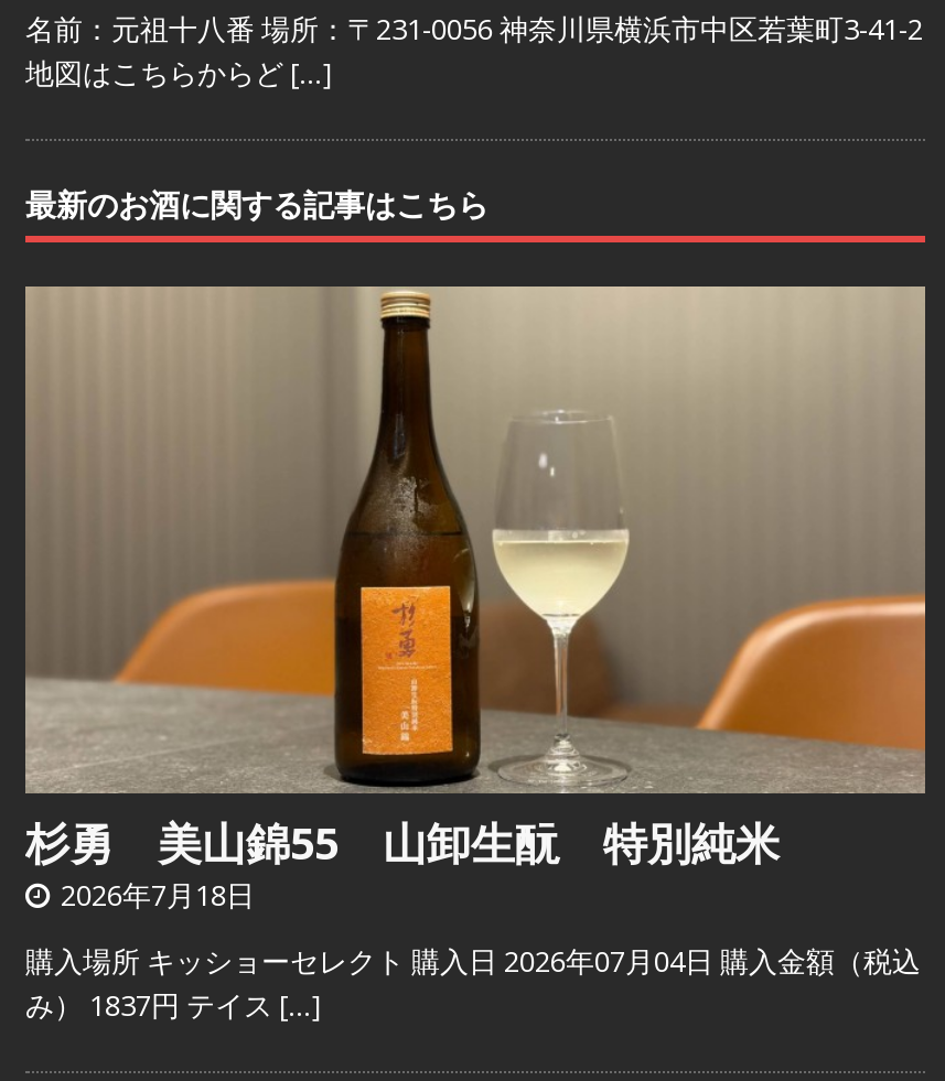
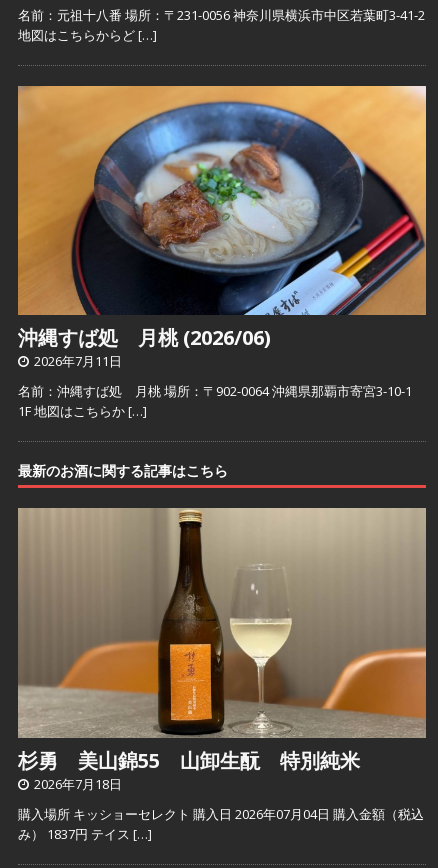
+ [image]
+ 沖縄すば処 月桃 (2026/06)
+ 2026年7月11日
+ 名前：沖縄すば処 月桃 場所：〒902-0064 沖縄県那覇市寄宮3-10-1
+ 1F 地図はこちらか[…]
